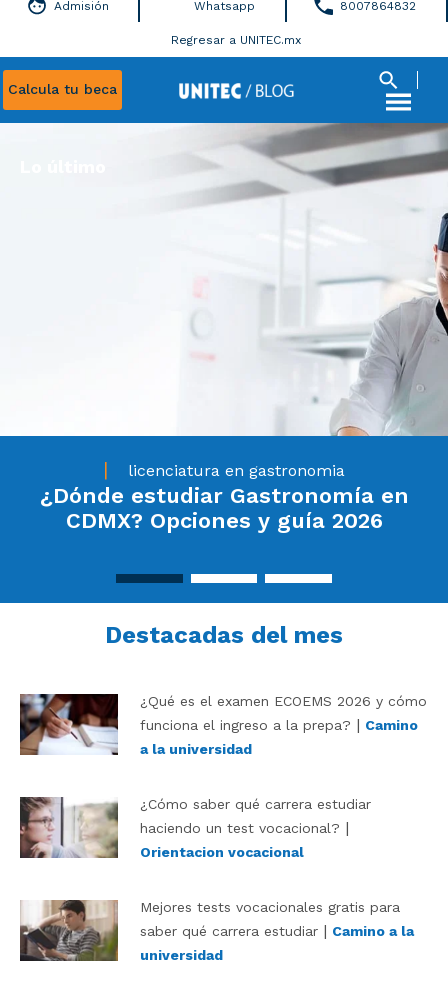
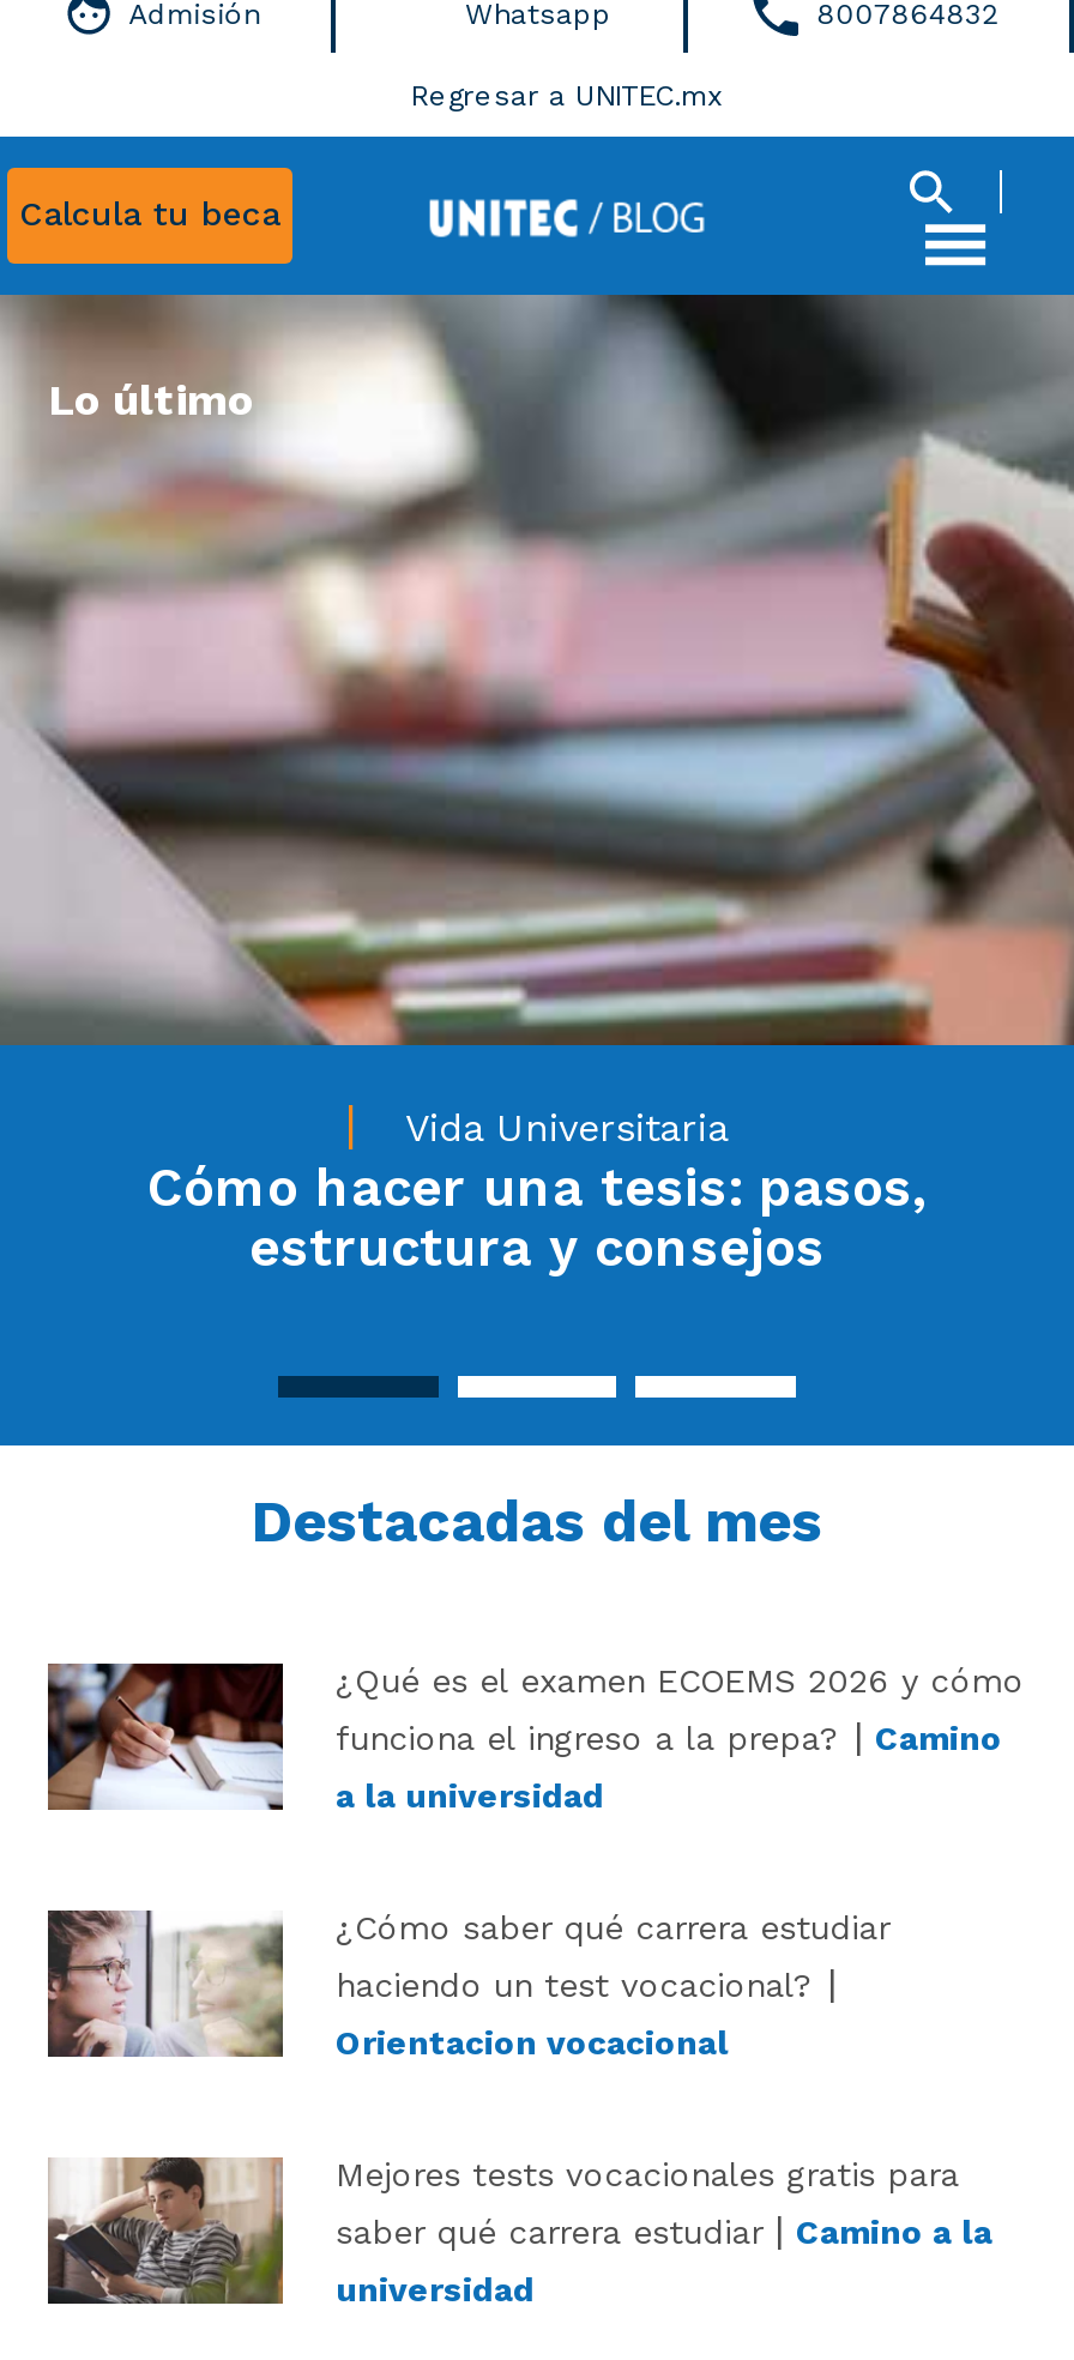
- [image]
- licenciatura en gastronomia
- ¿Dónde estudiar Gastronomía en
- CDMX? Opciones y guía 2026
+ [image]
+ Vida Universitaria
+ Cómo hacer una tesis: pasos,
+ estructura y consejos
